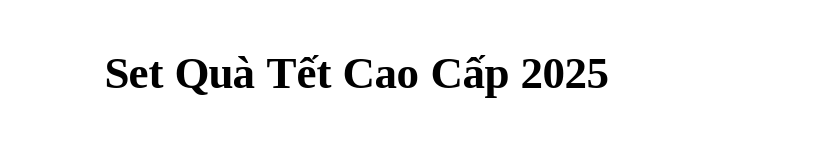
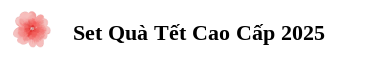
+ [image]
